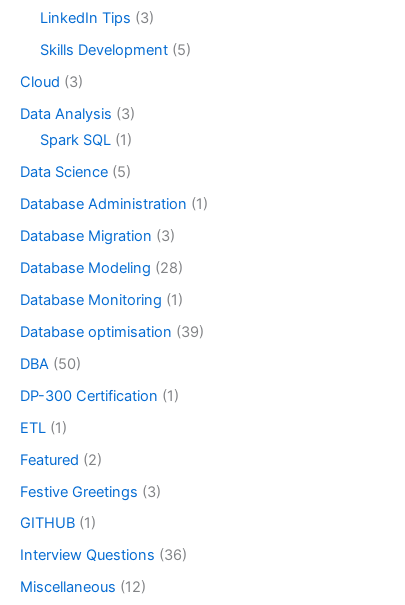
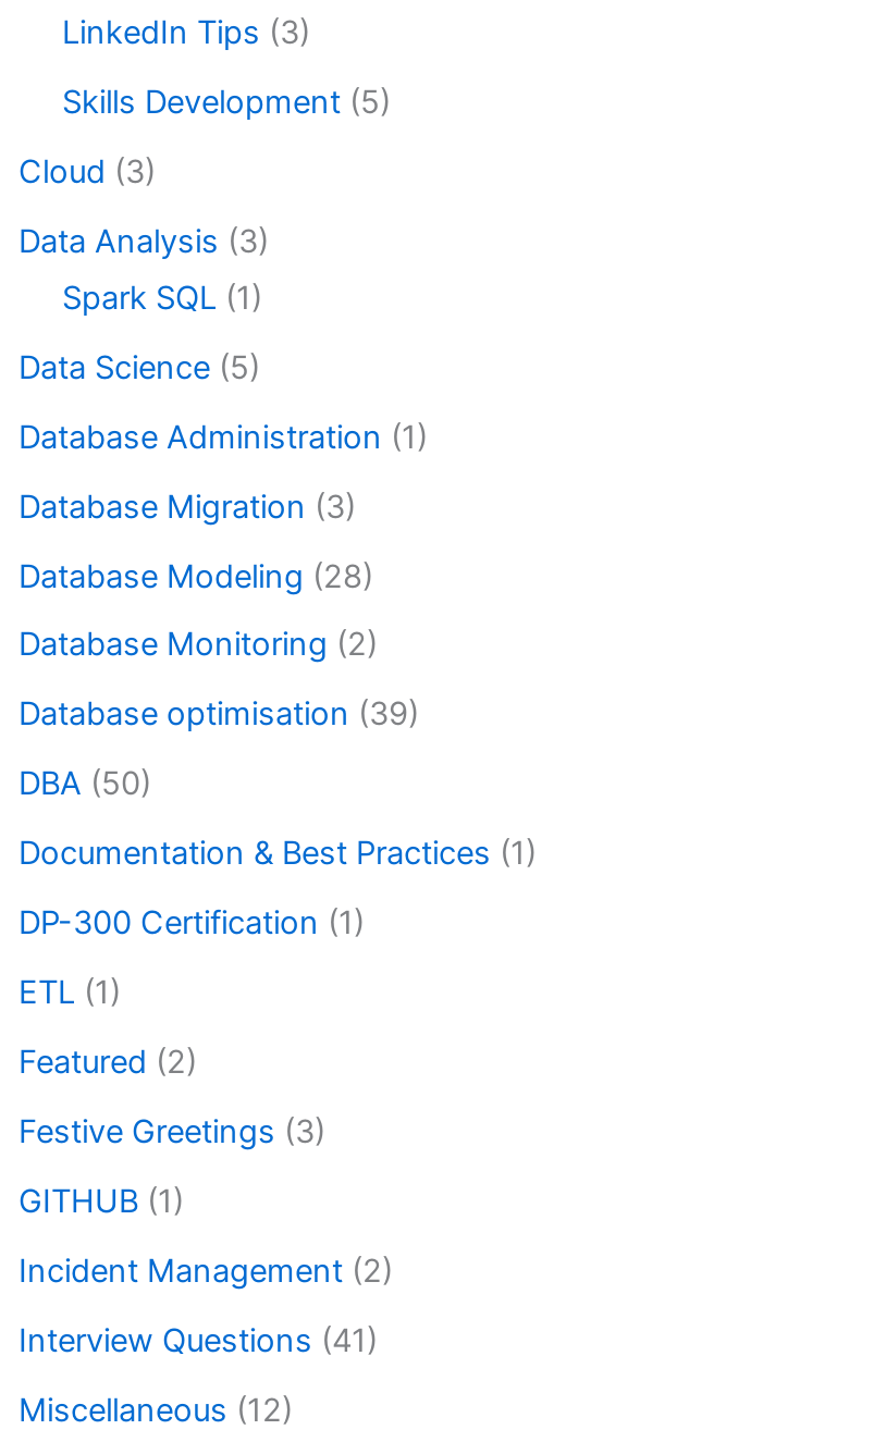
- Database Monitoring (1)
+ Database Monitoring (2)

+ Documentation & Best Practices (1)

- Interview Questions (36)
+ Incident Management (2)
+ Interview Questions (41)
